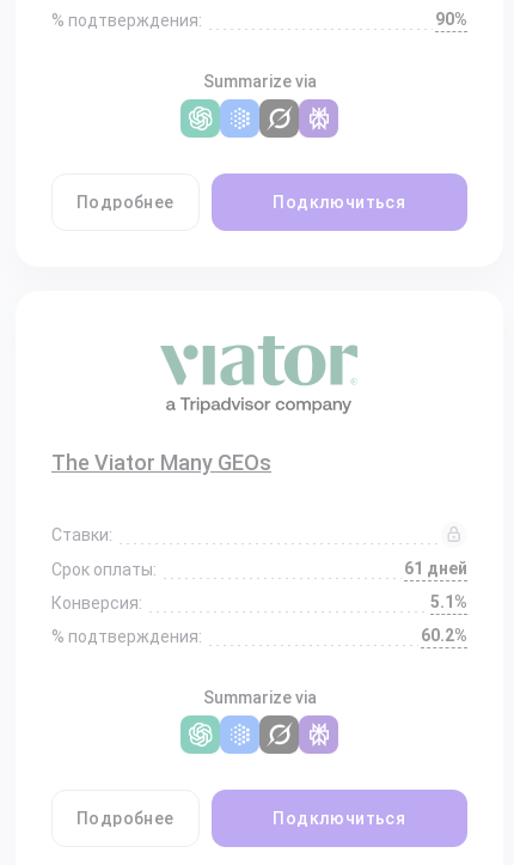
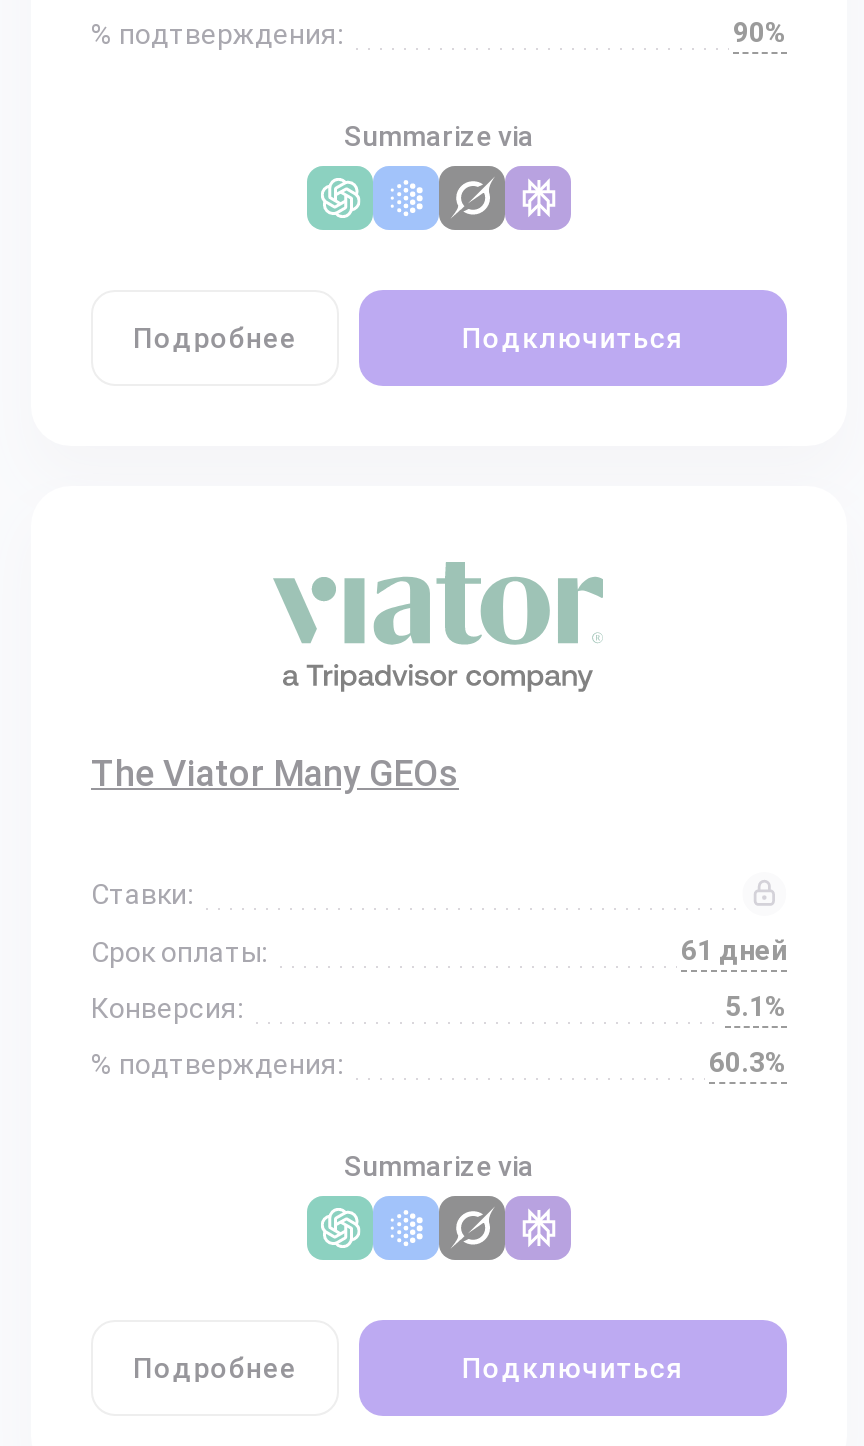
- 60.2%
+ 60.3%
